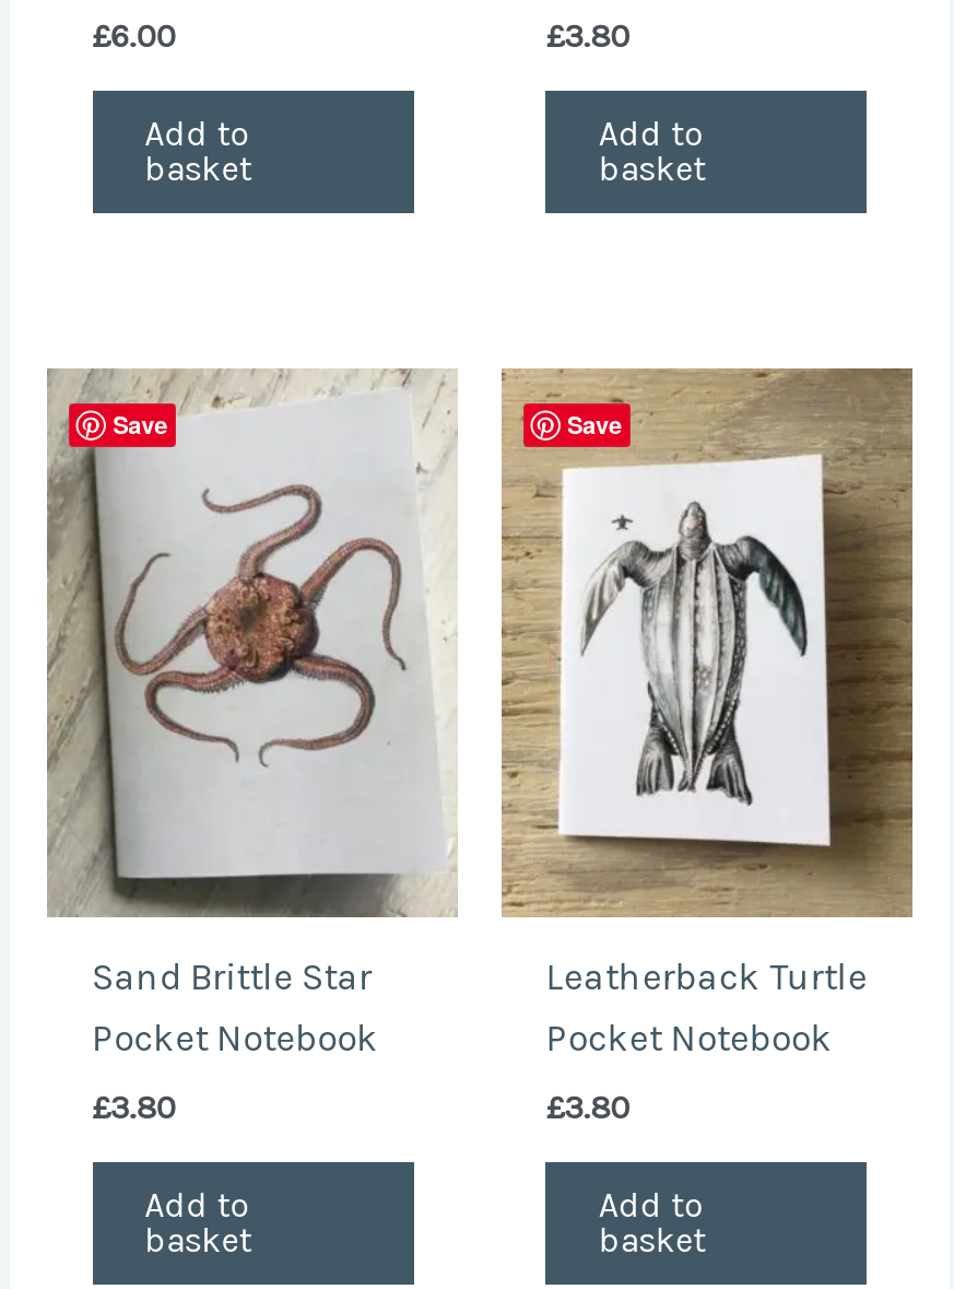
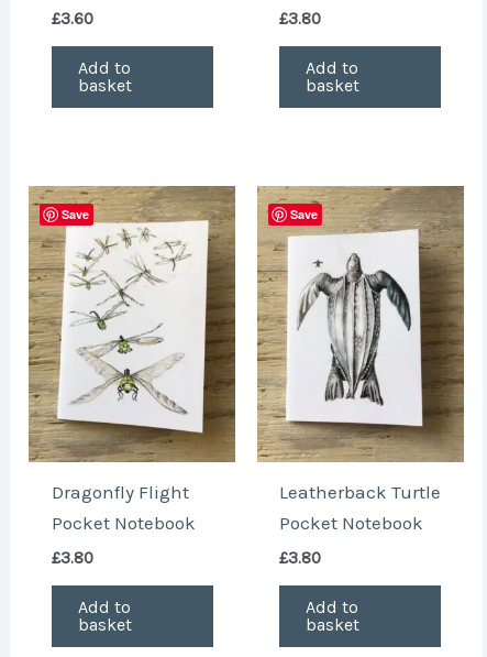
- £6.00
+ £3.60

- [image]
- Sand Brittle Star
+ [image]
+ Dragonfly Flight
